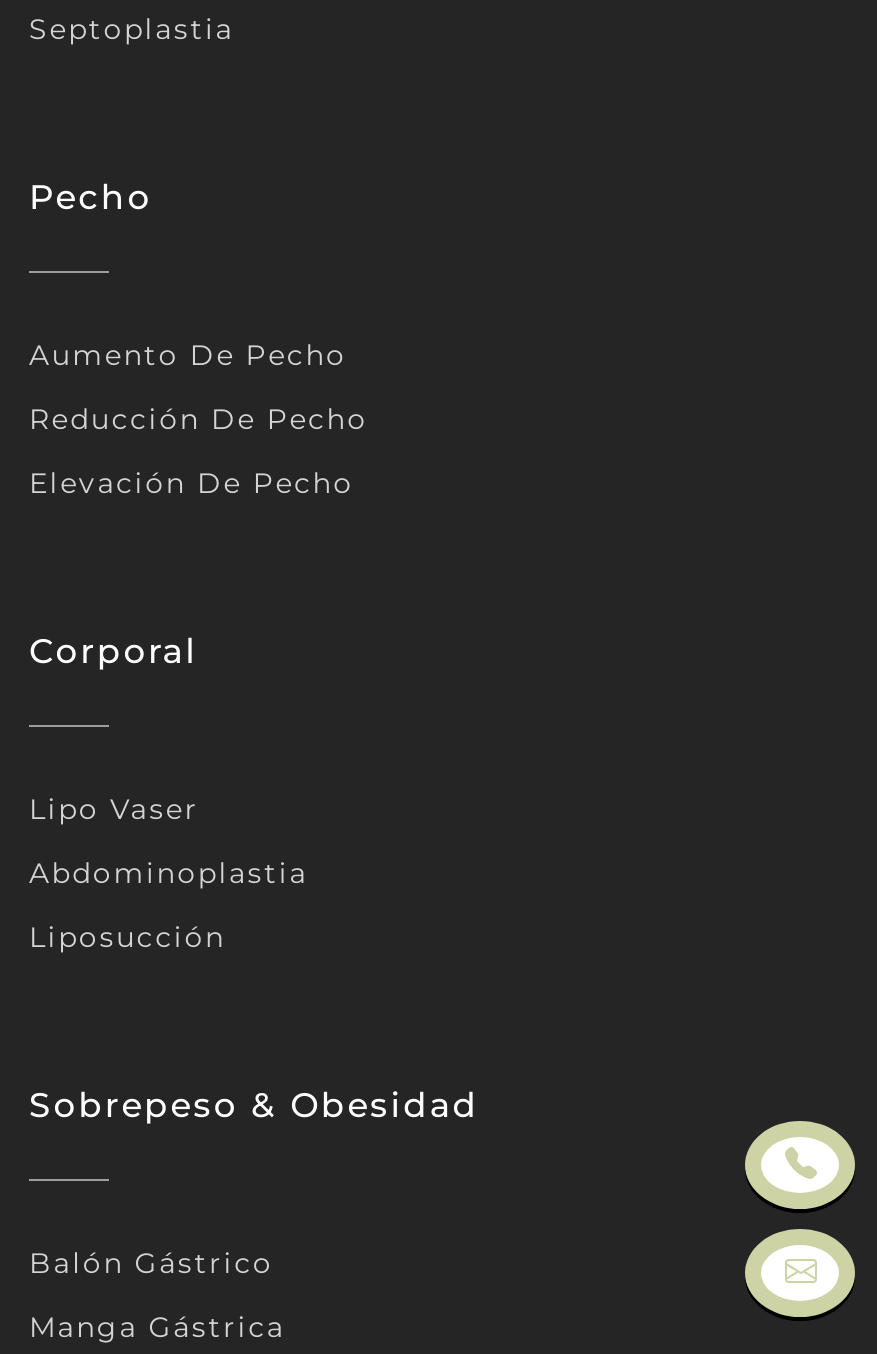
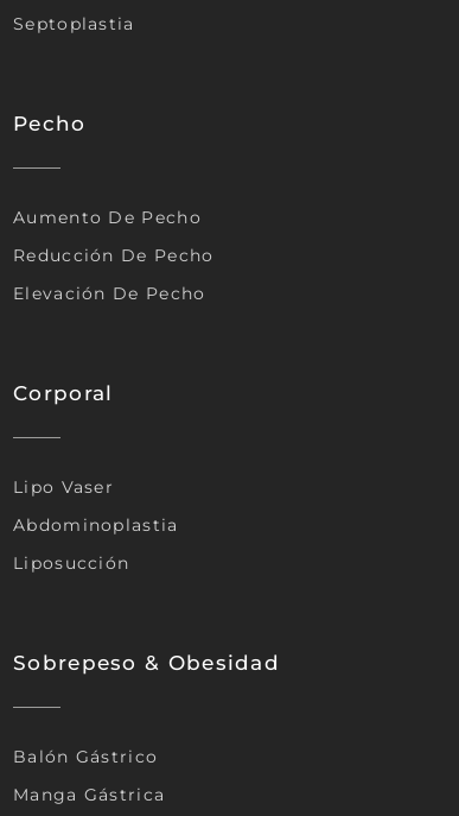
- [image]

- [image]
